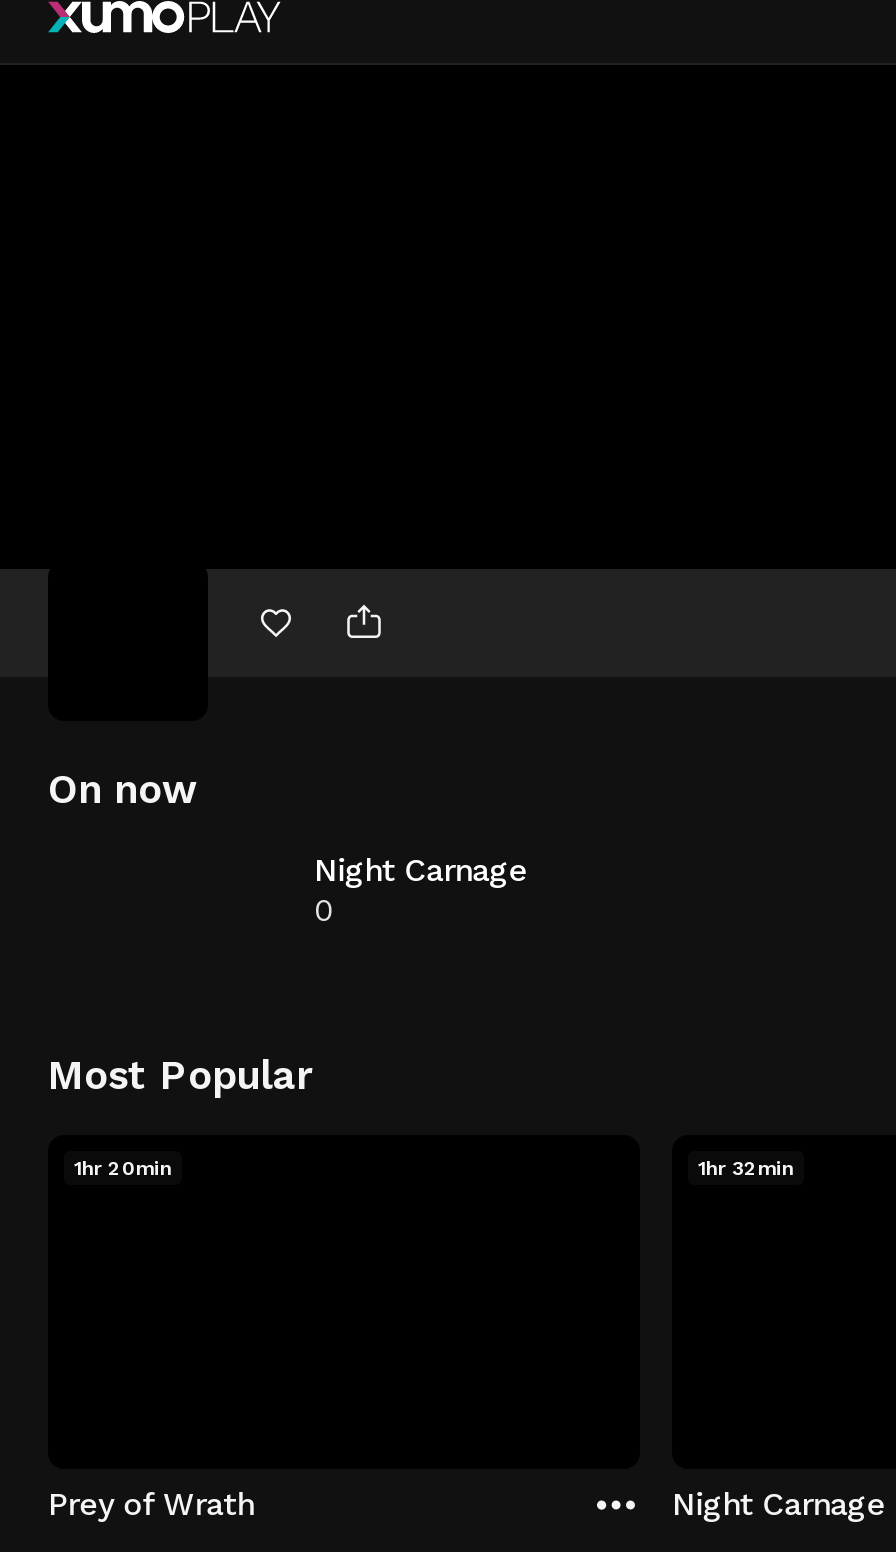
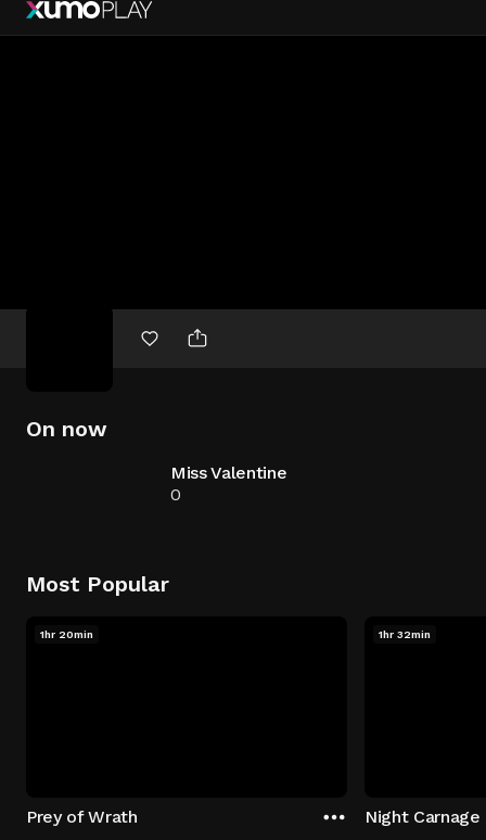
- Night Carnage
+ Miss Valentine
